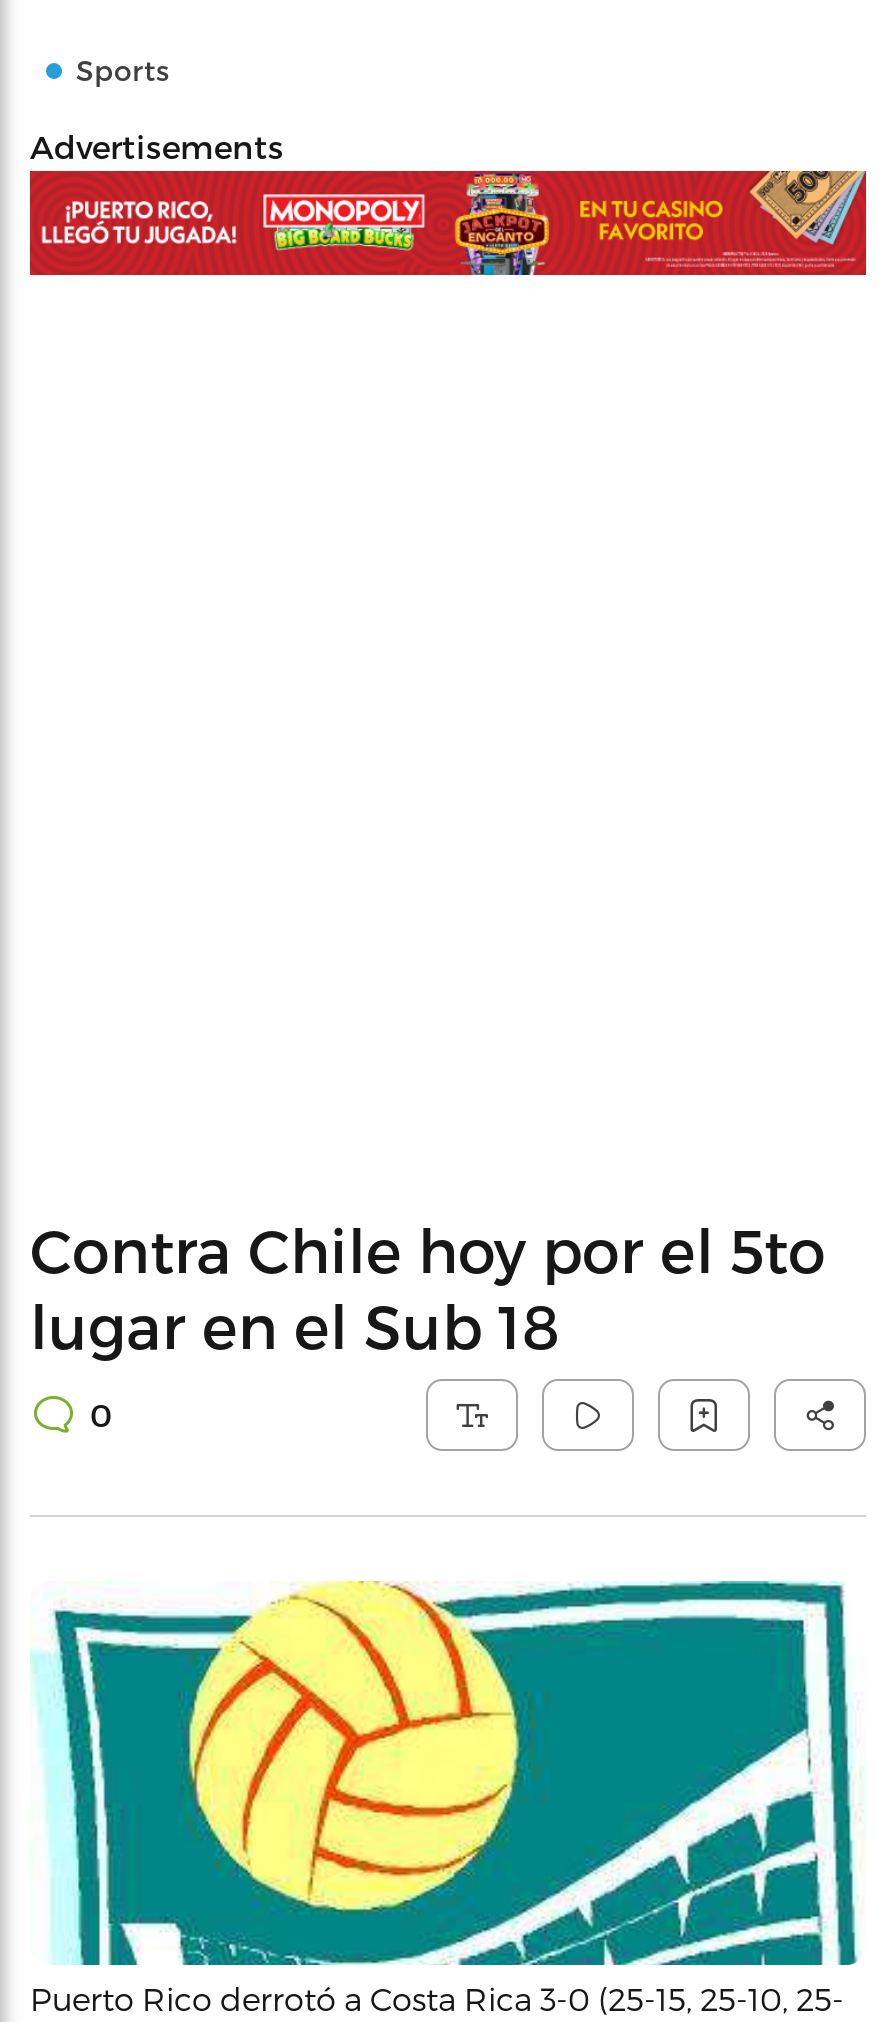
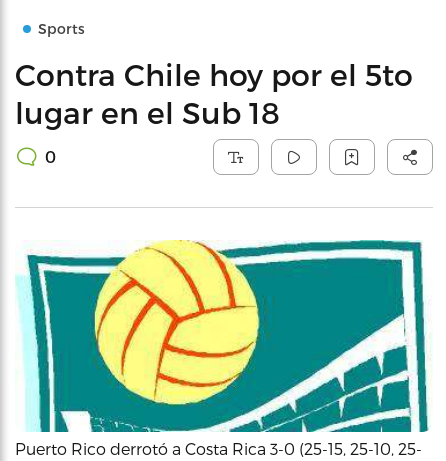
- Advertisements

- [image]
